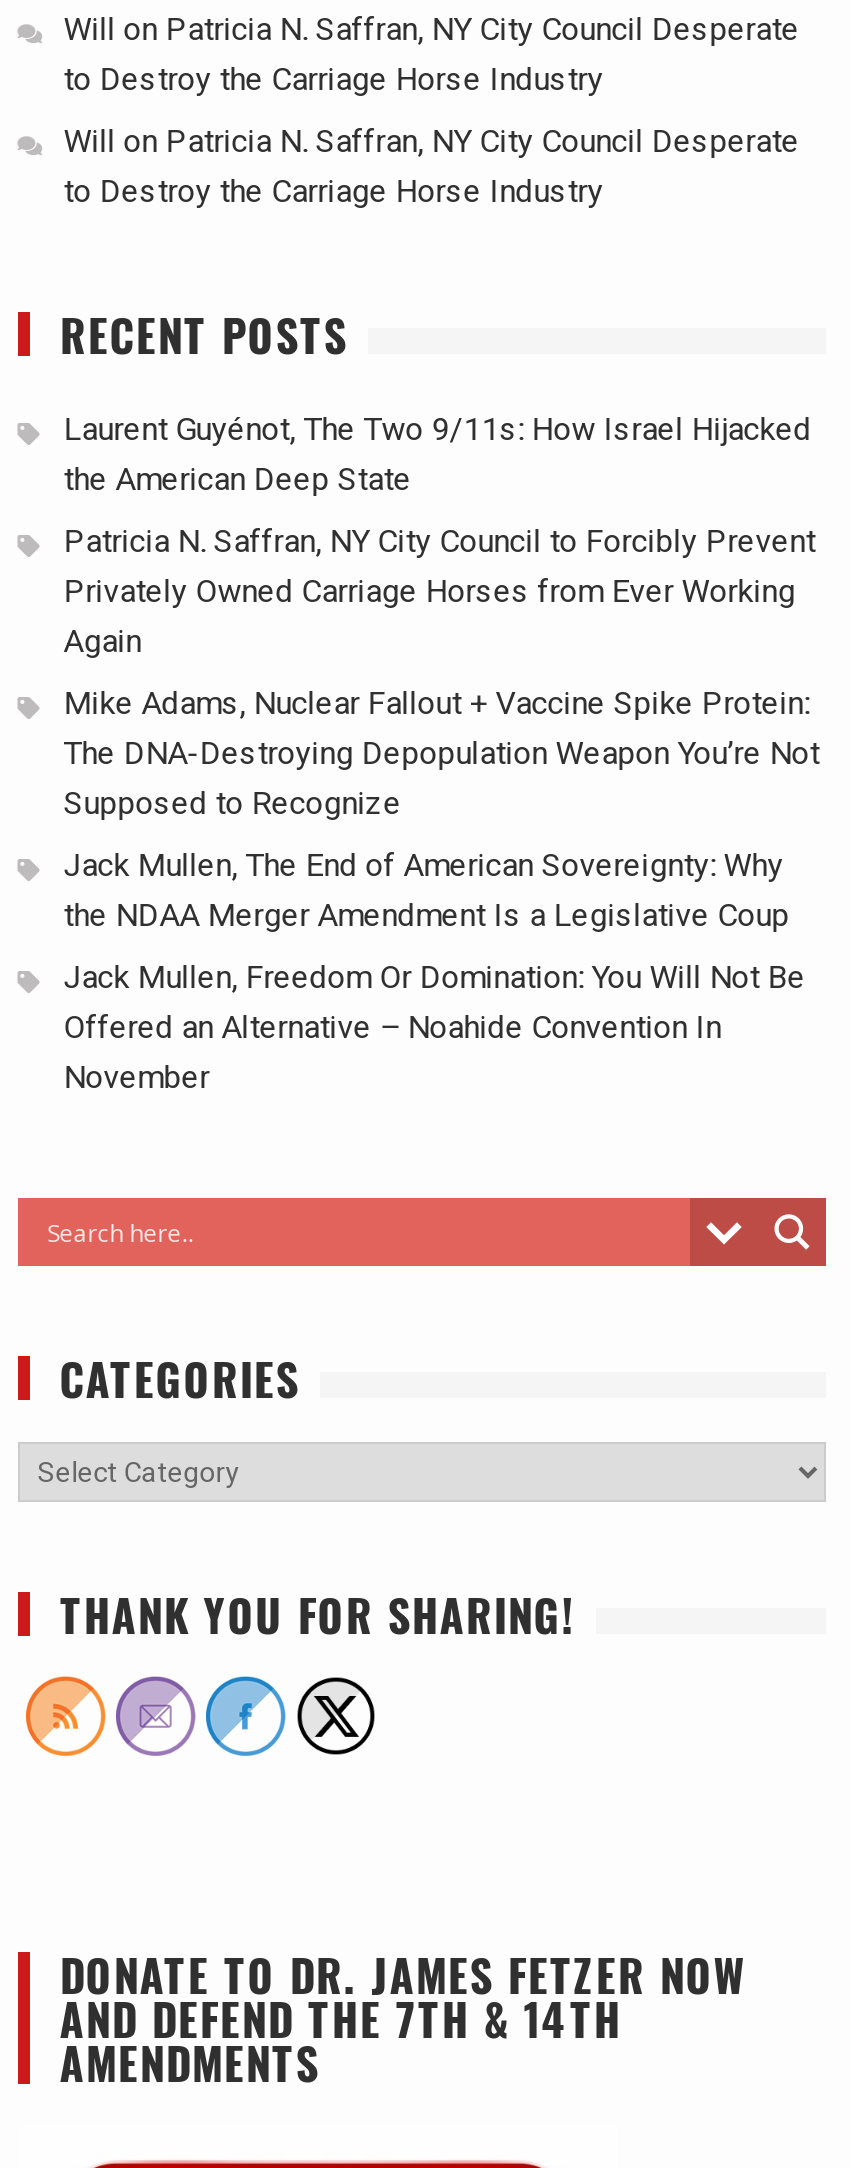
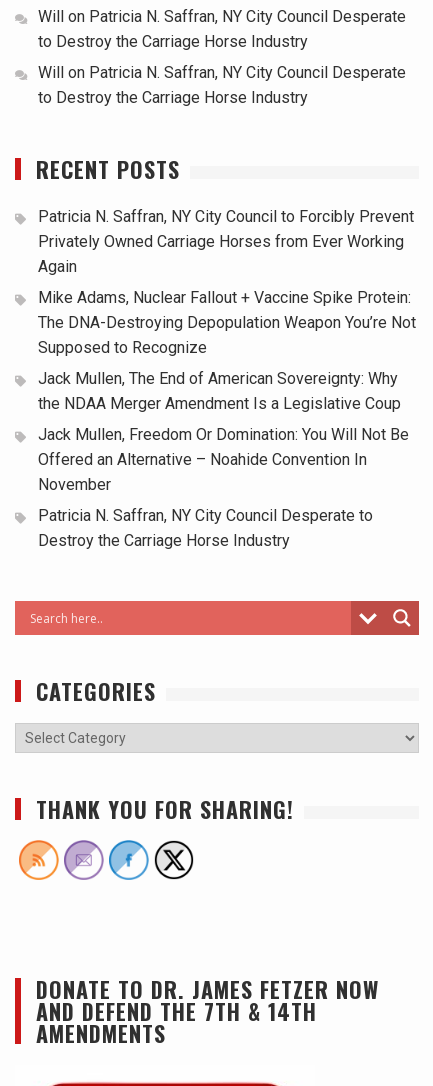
- Laurent Guyénot, The Two 9/11s: How Israel Hijacked
- the American Deep State

moved up: Patricia N. Saffran, NY City Council to Forcibly Prevent | Privately Owned Carriage Horses from Ever Working | Again | ... | Offered an Alternative – Noahide Convention In | November

+ Patricia N. Saffran, NY City Council Desperate to
+ Destroy the Carriage Horse Industry
